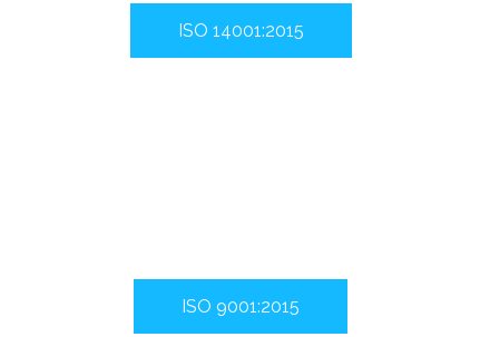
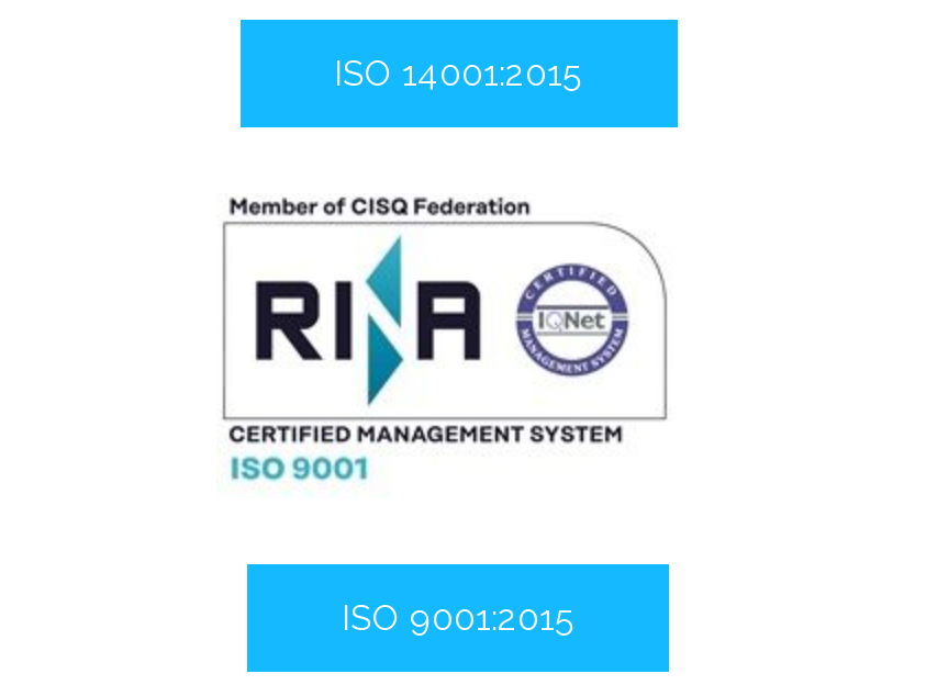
+ [image]
